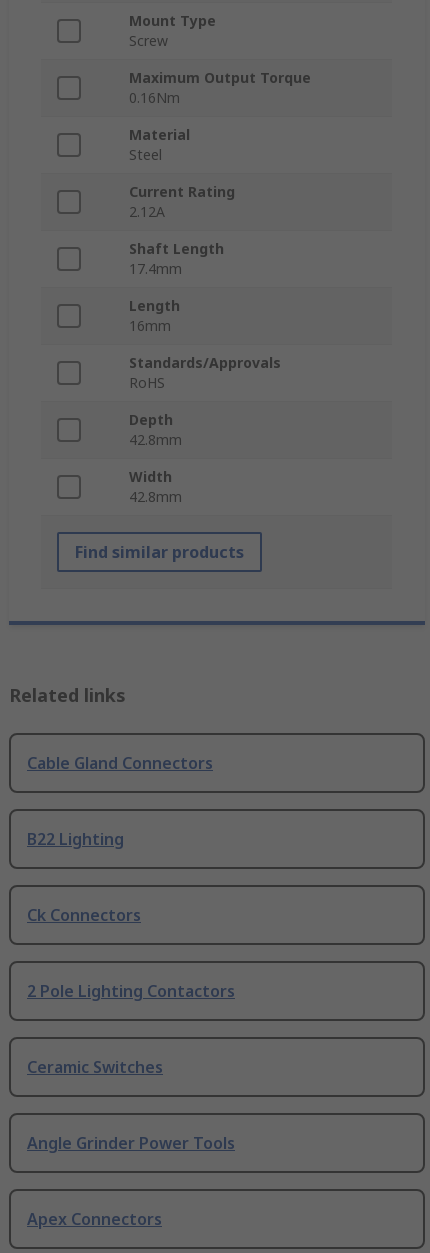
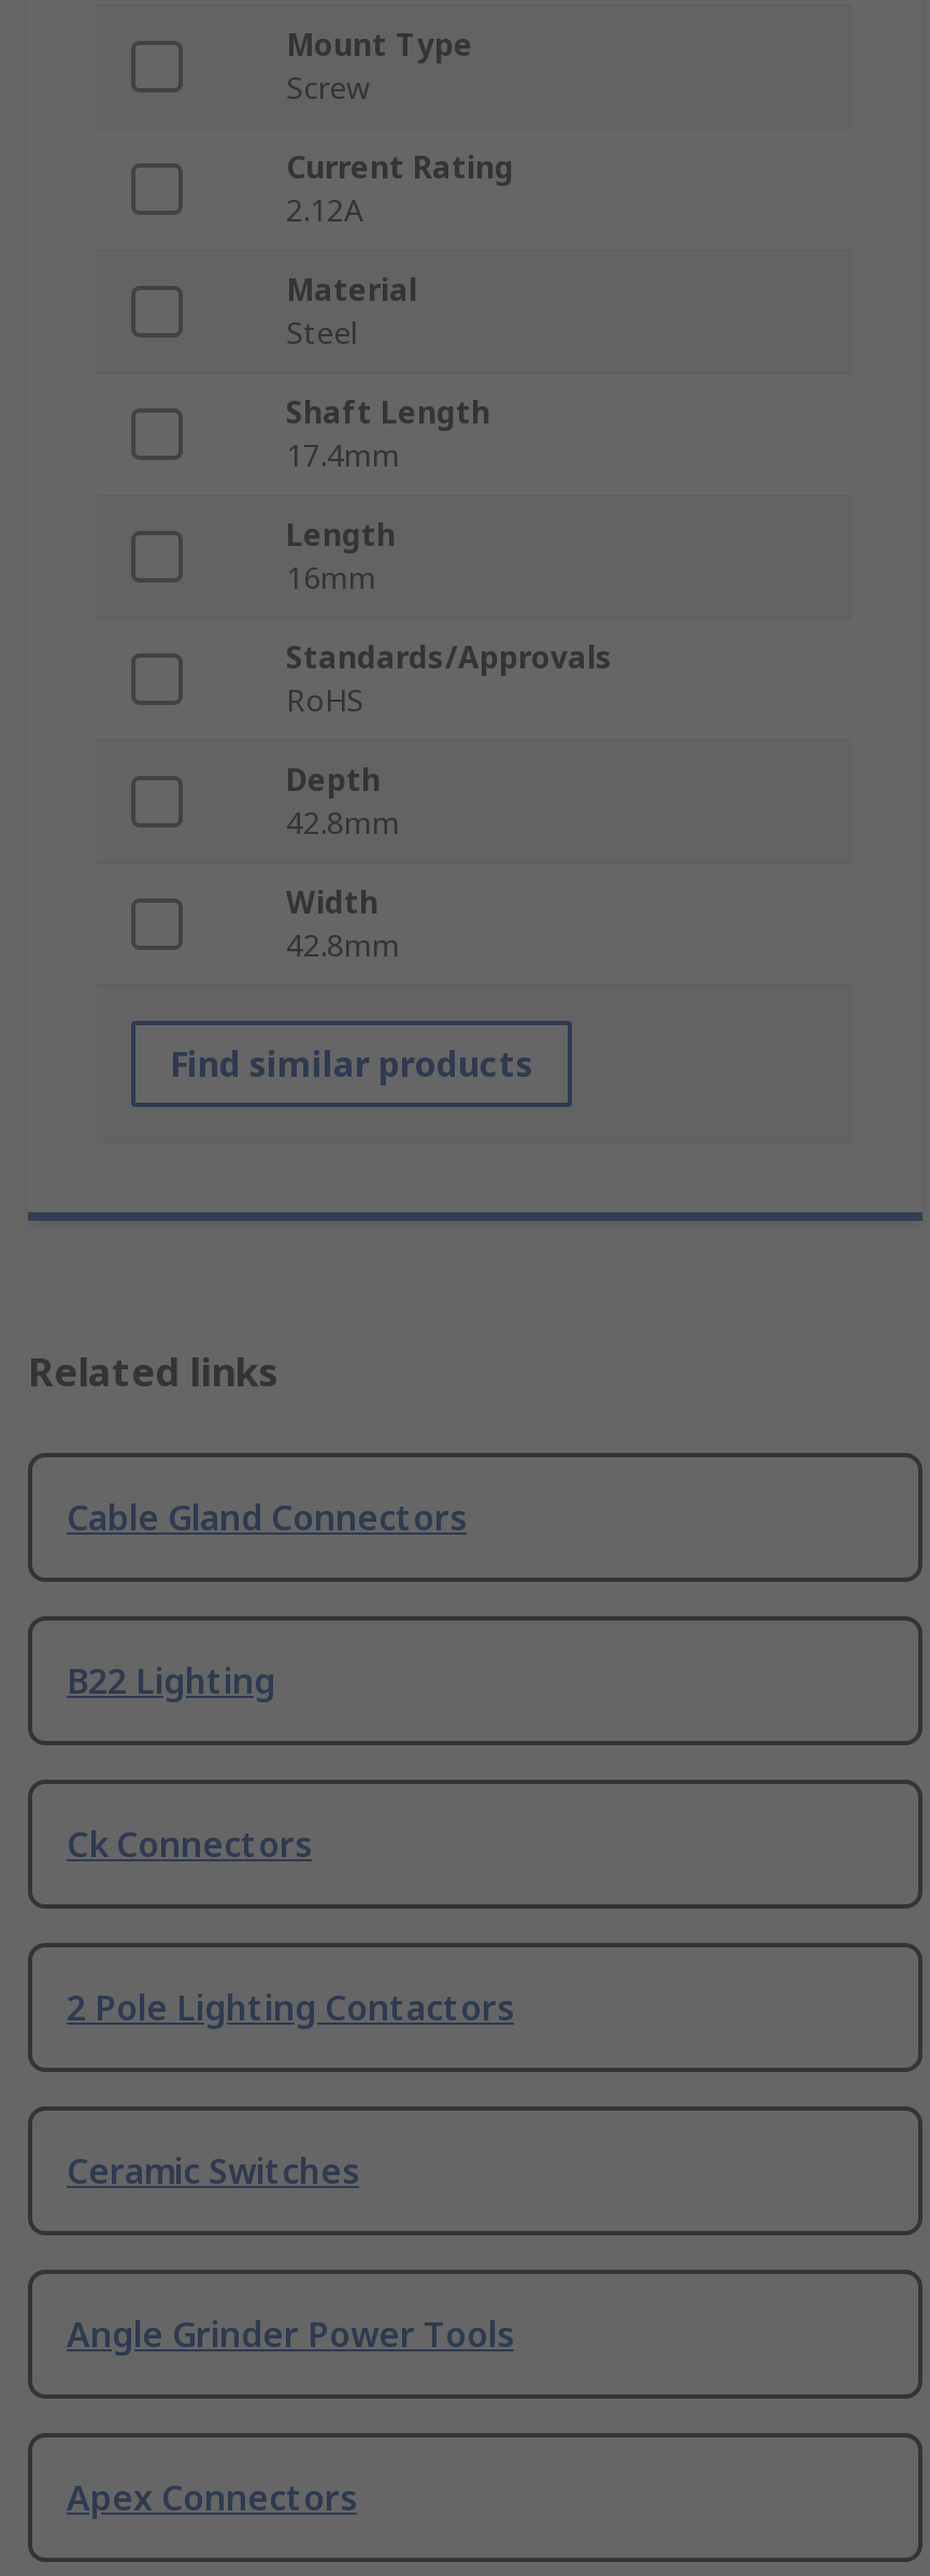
- Maximum Output Torque
- 0.16Nm

moved up: Current Rating | 2.12A
